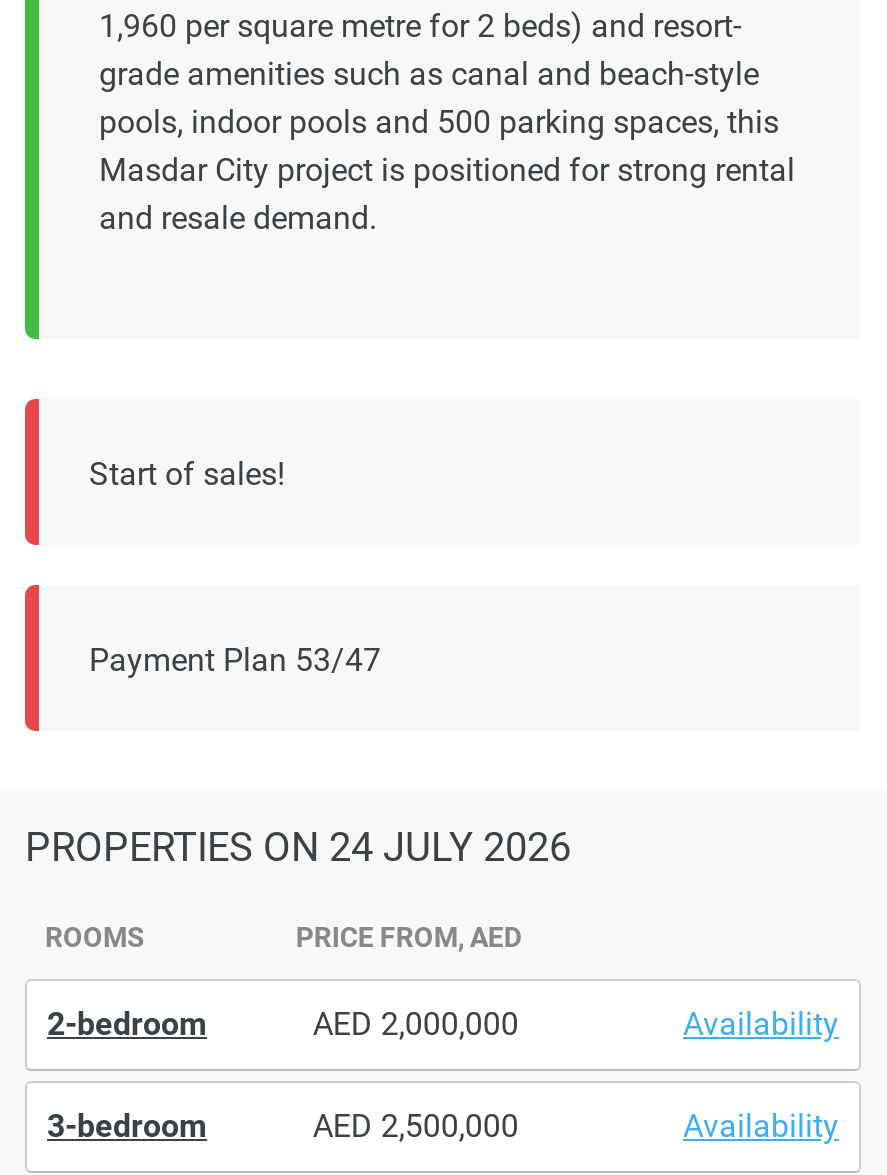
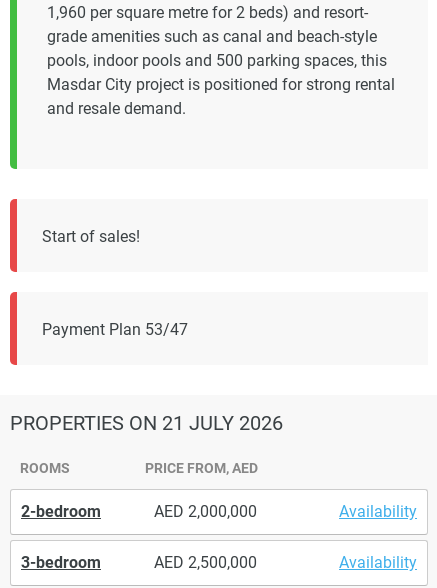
- PROPERTIES ON 24 JULY 2026
+ PROPERTIES ON 21 JULY 2026
